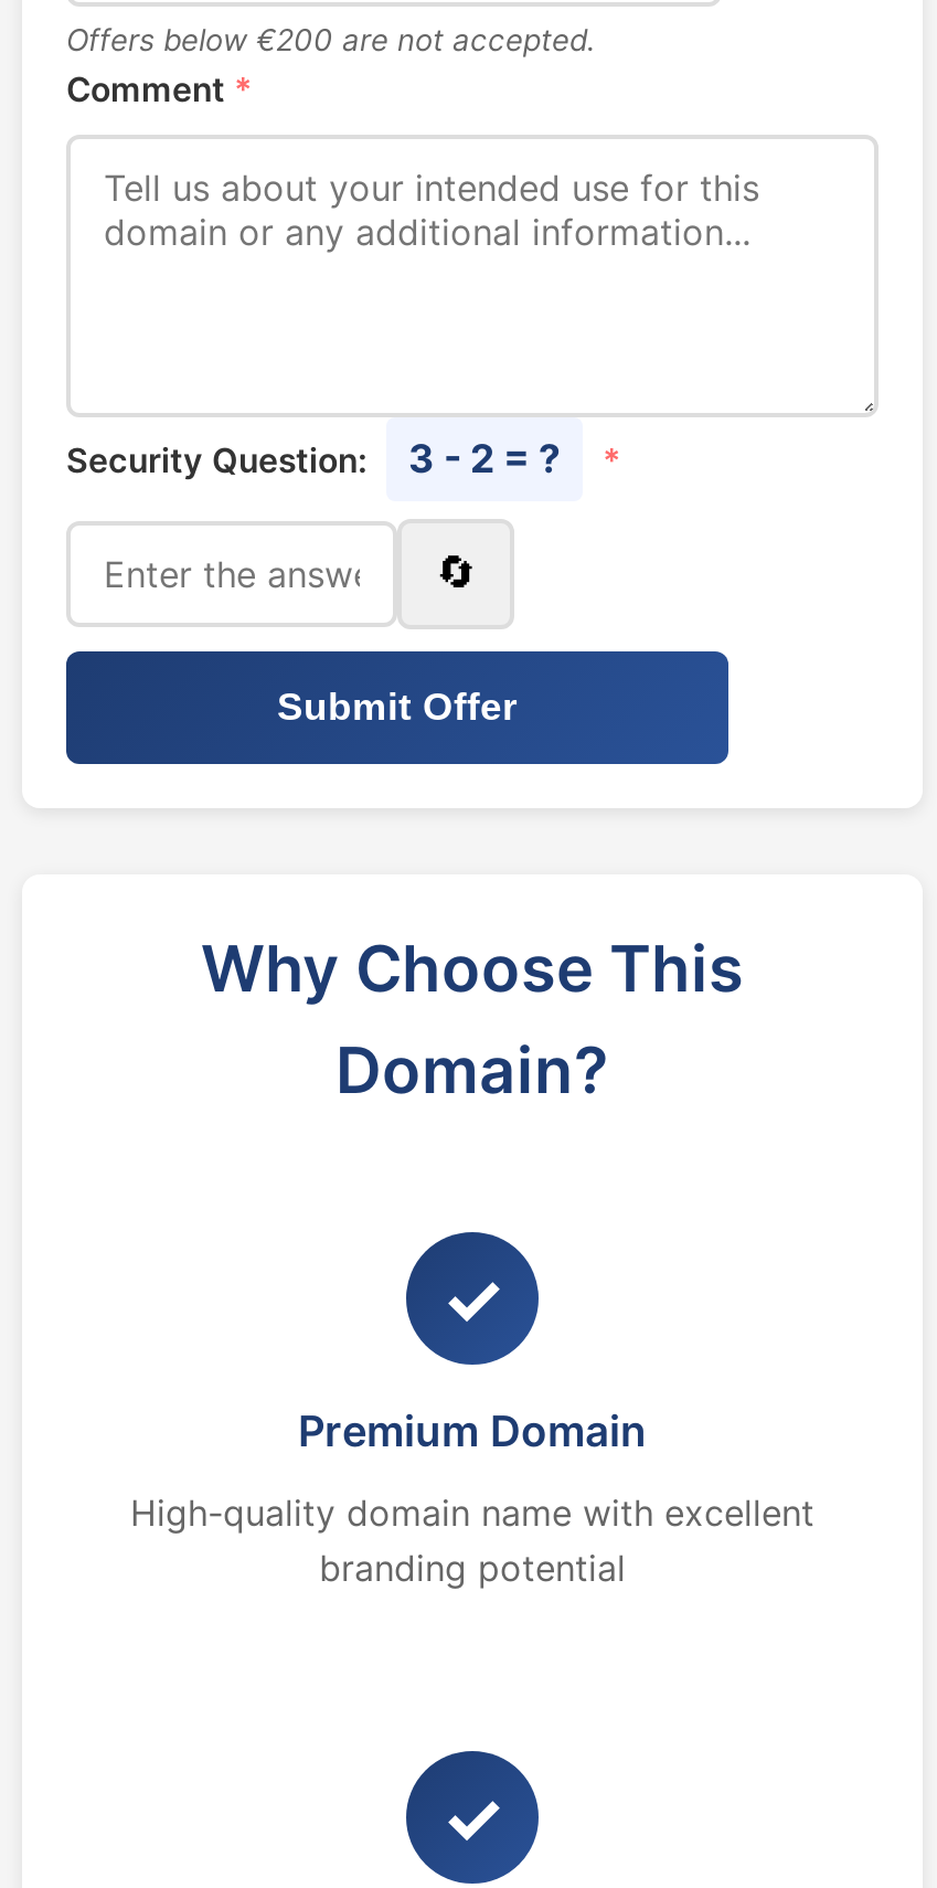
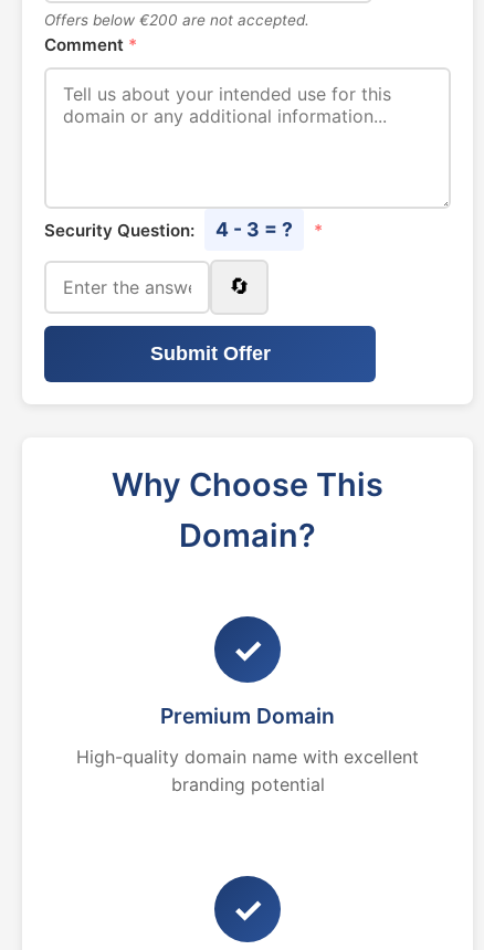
- 3 - 2 = ?
+ 4 - 3 = ?
